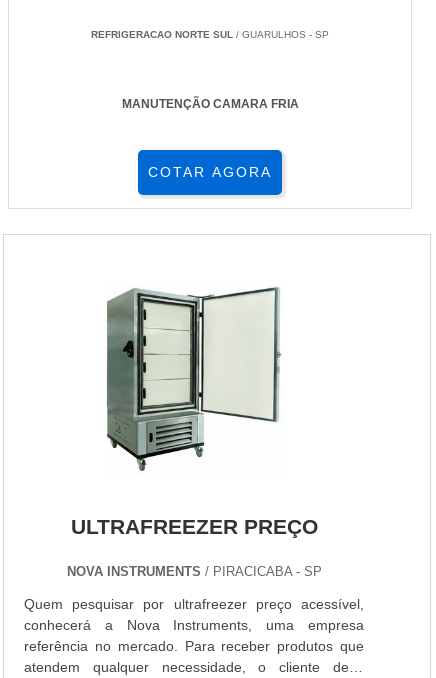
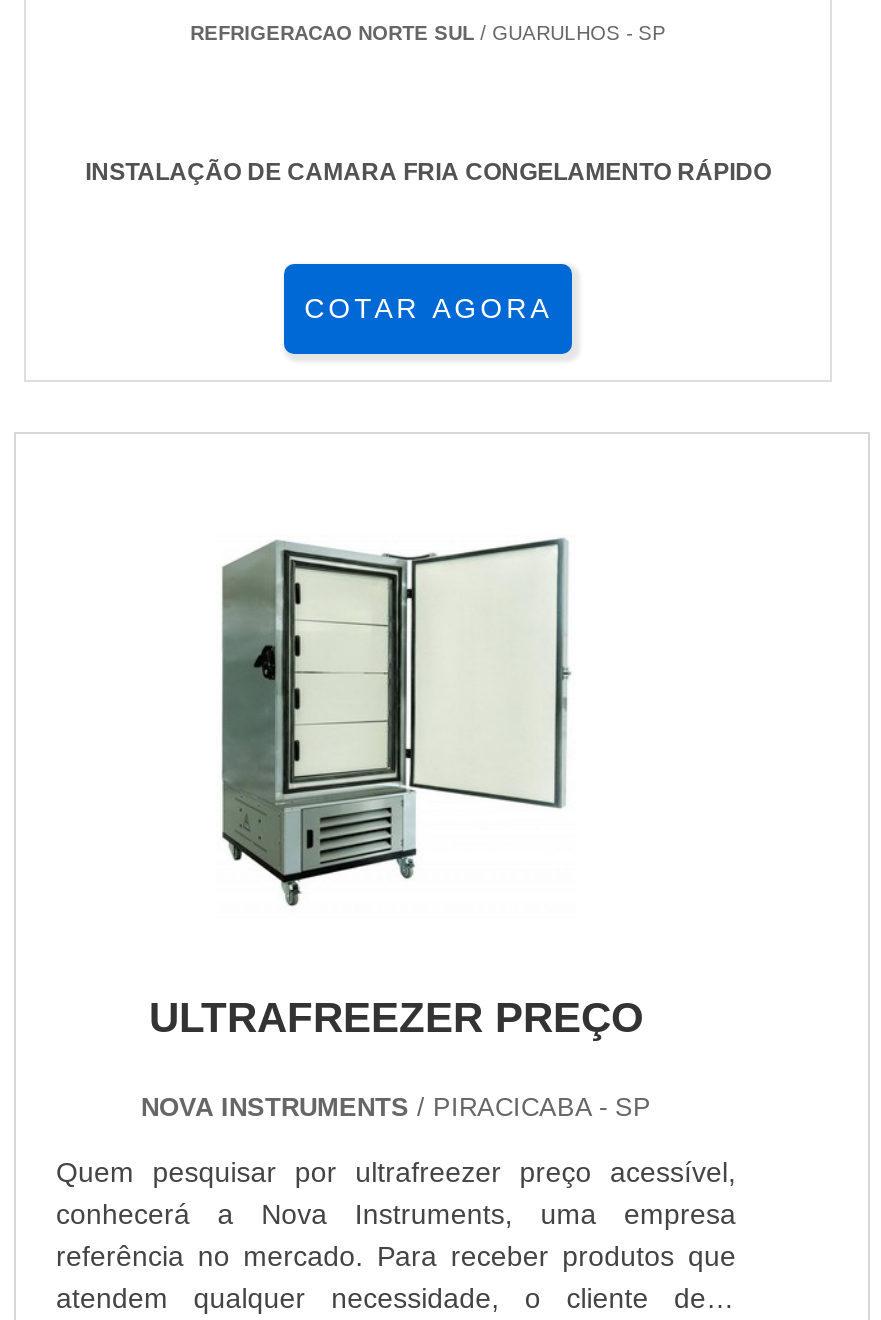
- MANUTENÇÃO CAMARA FRIA
+ INSTALAÇÃO DE CAMARA FRIA CONGELAMENTO RÁPIDO
